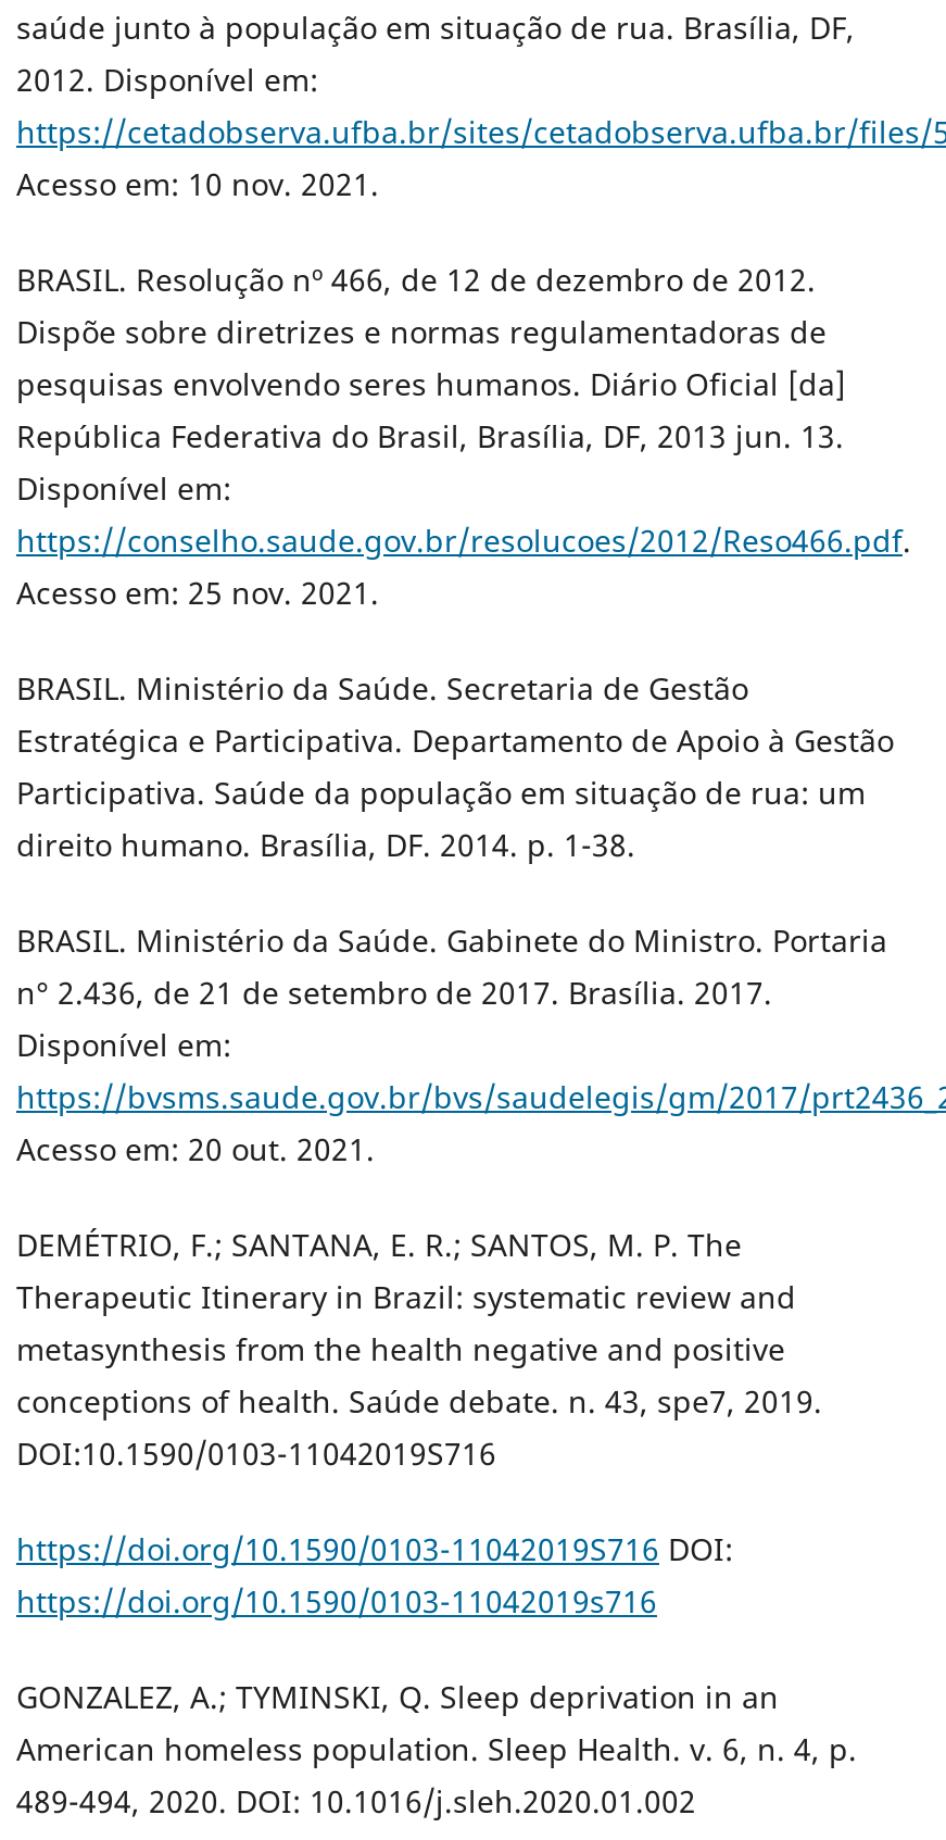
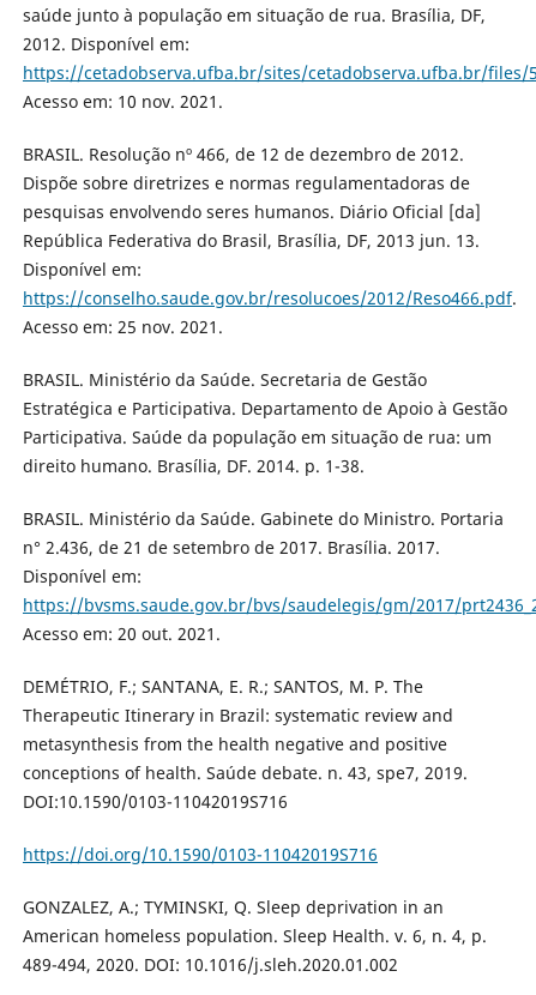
- https://doi.org/10.1590/0103-11042019S716 DOI:
- https://doi.org/10.1590/0103-11042019s716
+ https://doi.org/10.1590/0103-11042019S716
